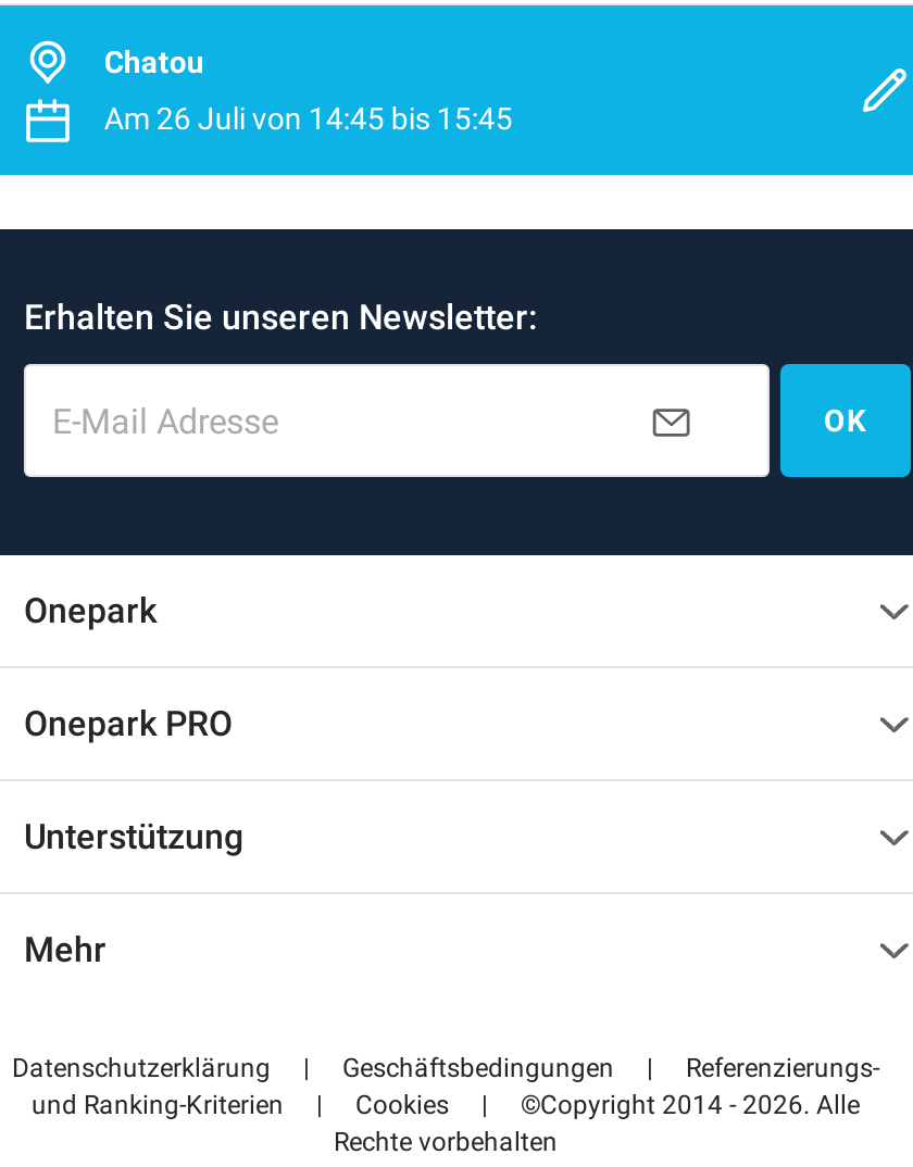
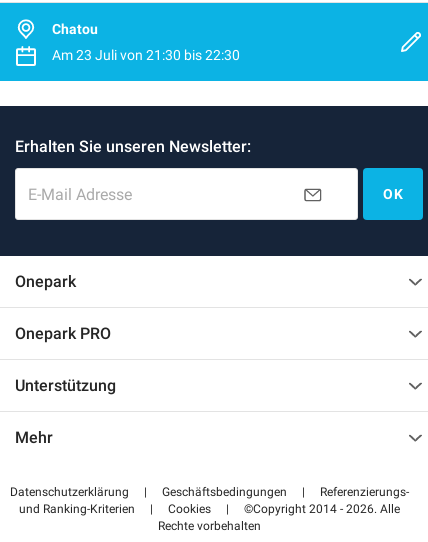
- Am 26 Juli von 14:45 bis 15:45
+ Am 23 Juli von 21:30 bis 22:30
